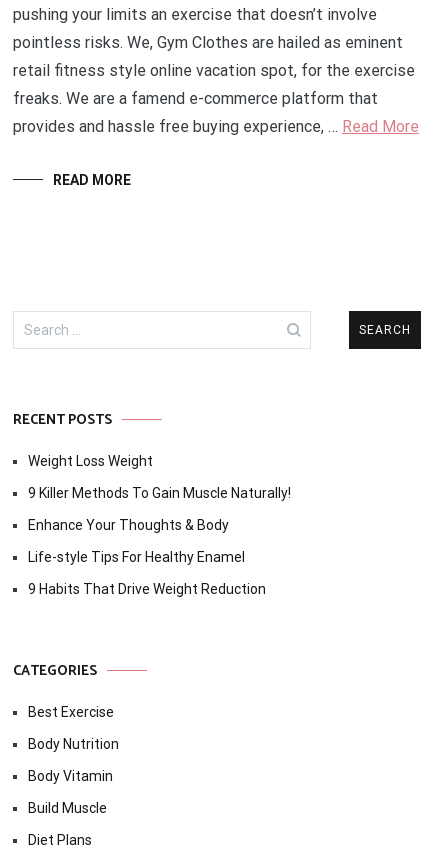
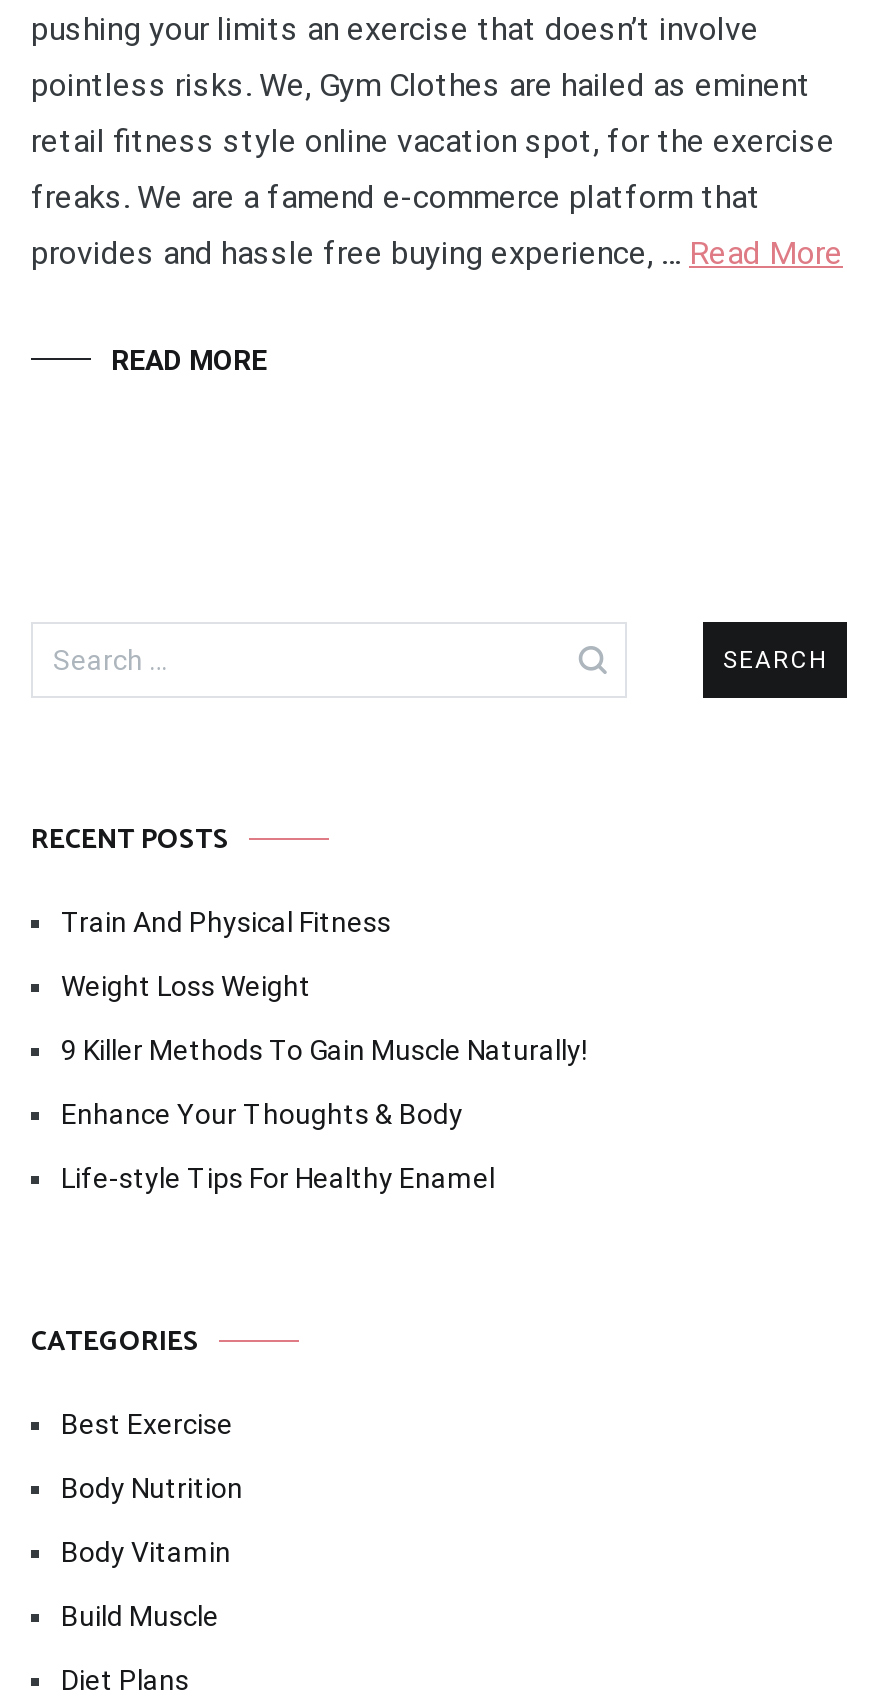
+ Train And Physical Fitness

moved down: Weight Loss Weight | 9 Killer Methods To Gain Muscle Naturally! | Enhance Your Thoughts & Body | Life-style Tips For Healthy Enamel

- 9 Habits That Drive Weight Reduction
